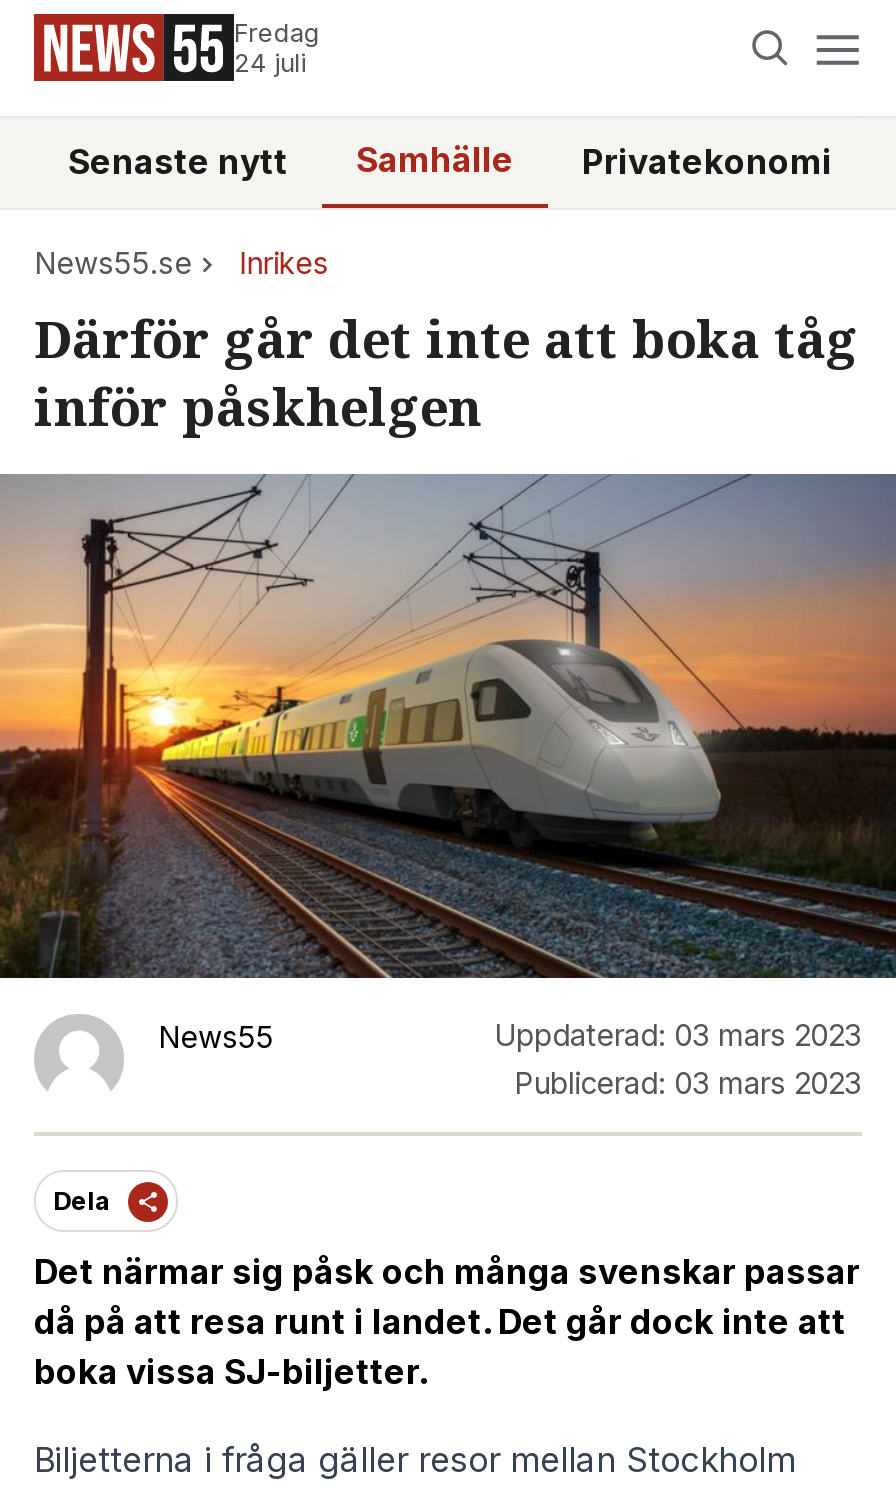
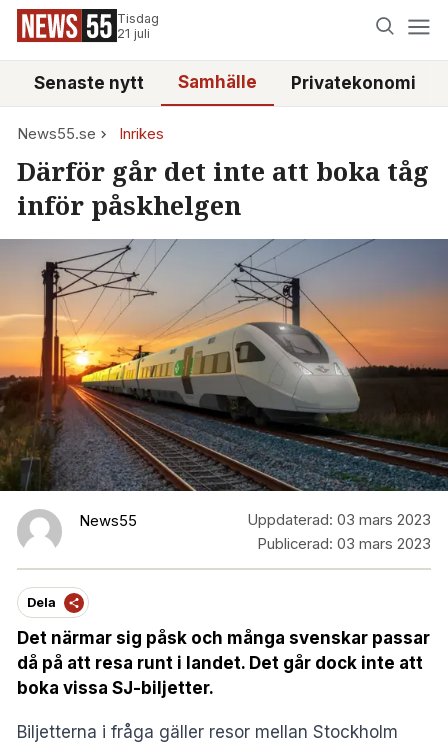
- Fredag
- 24 juli
+ Tisdag
+ 21 juli
